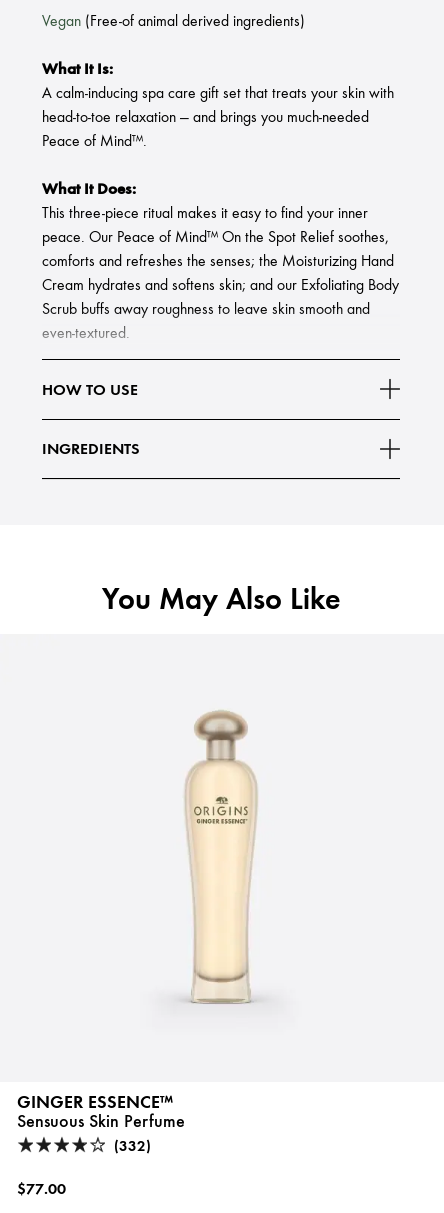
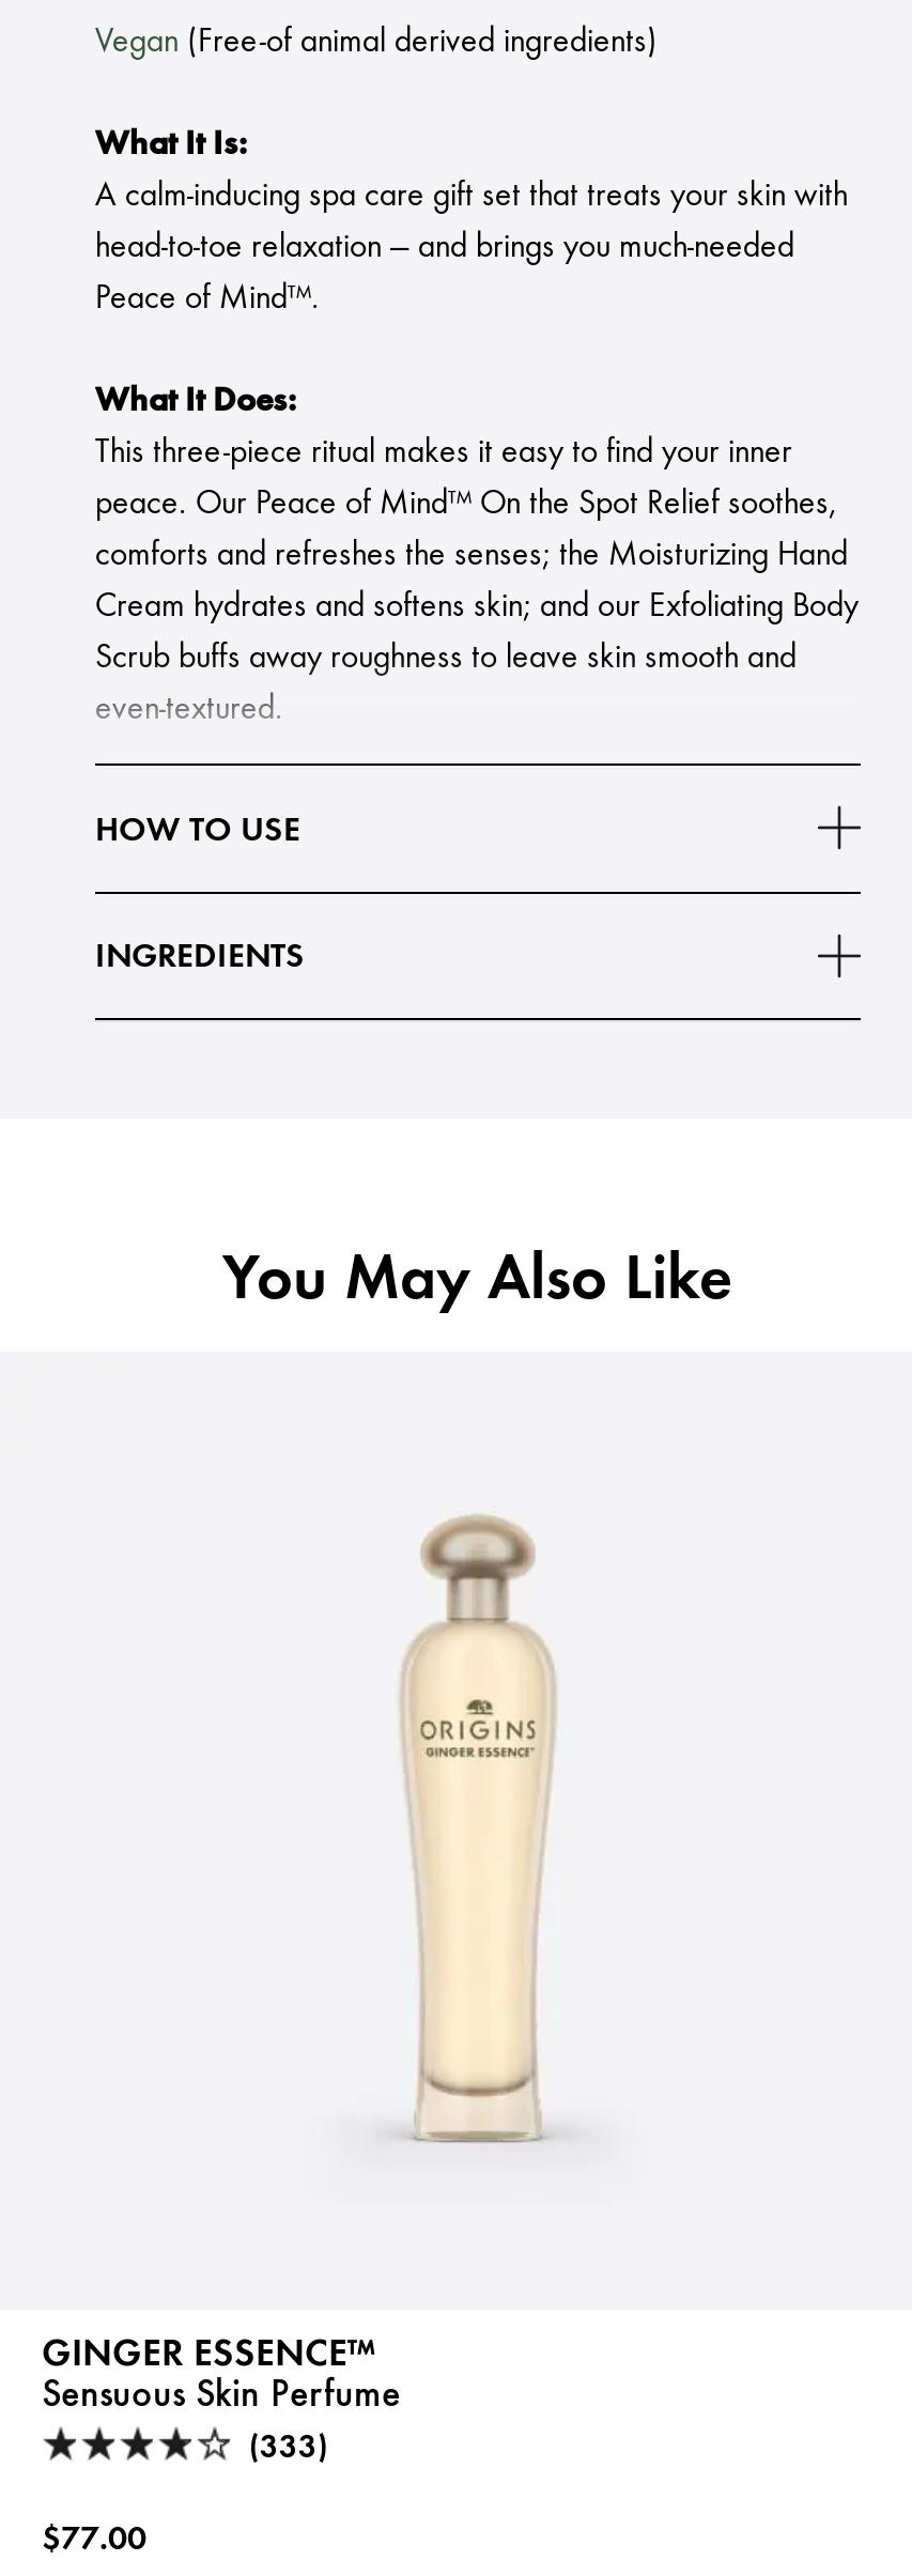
- (332)
+ (333)
